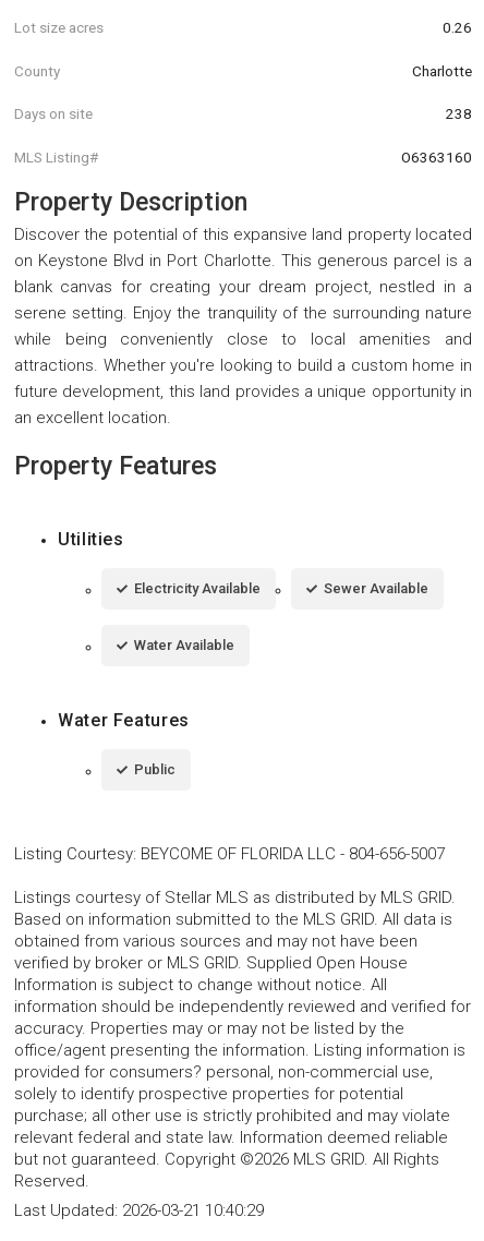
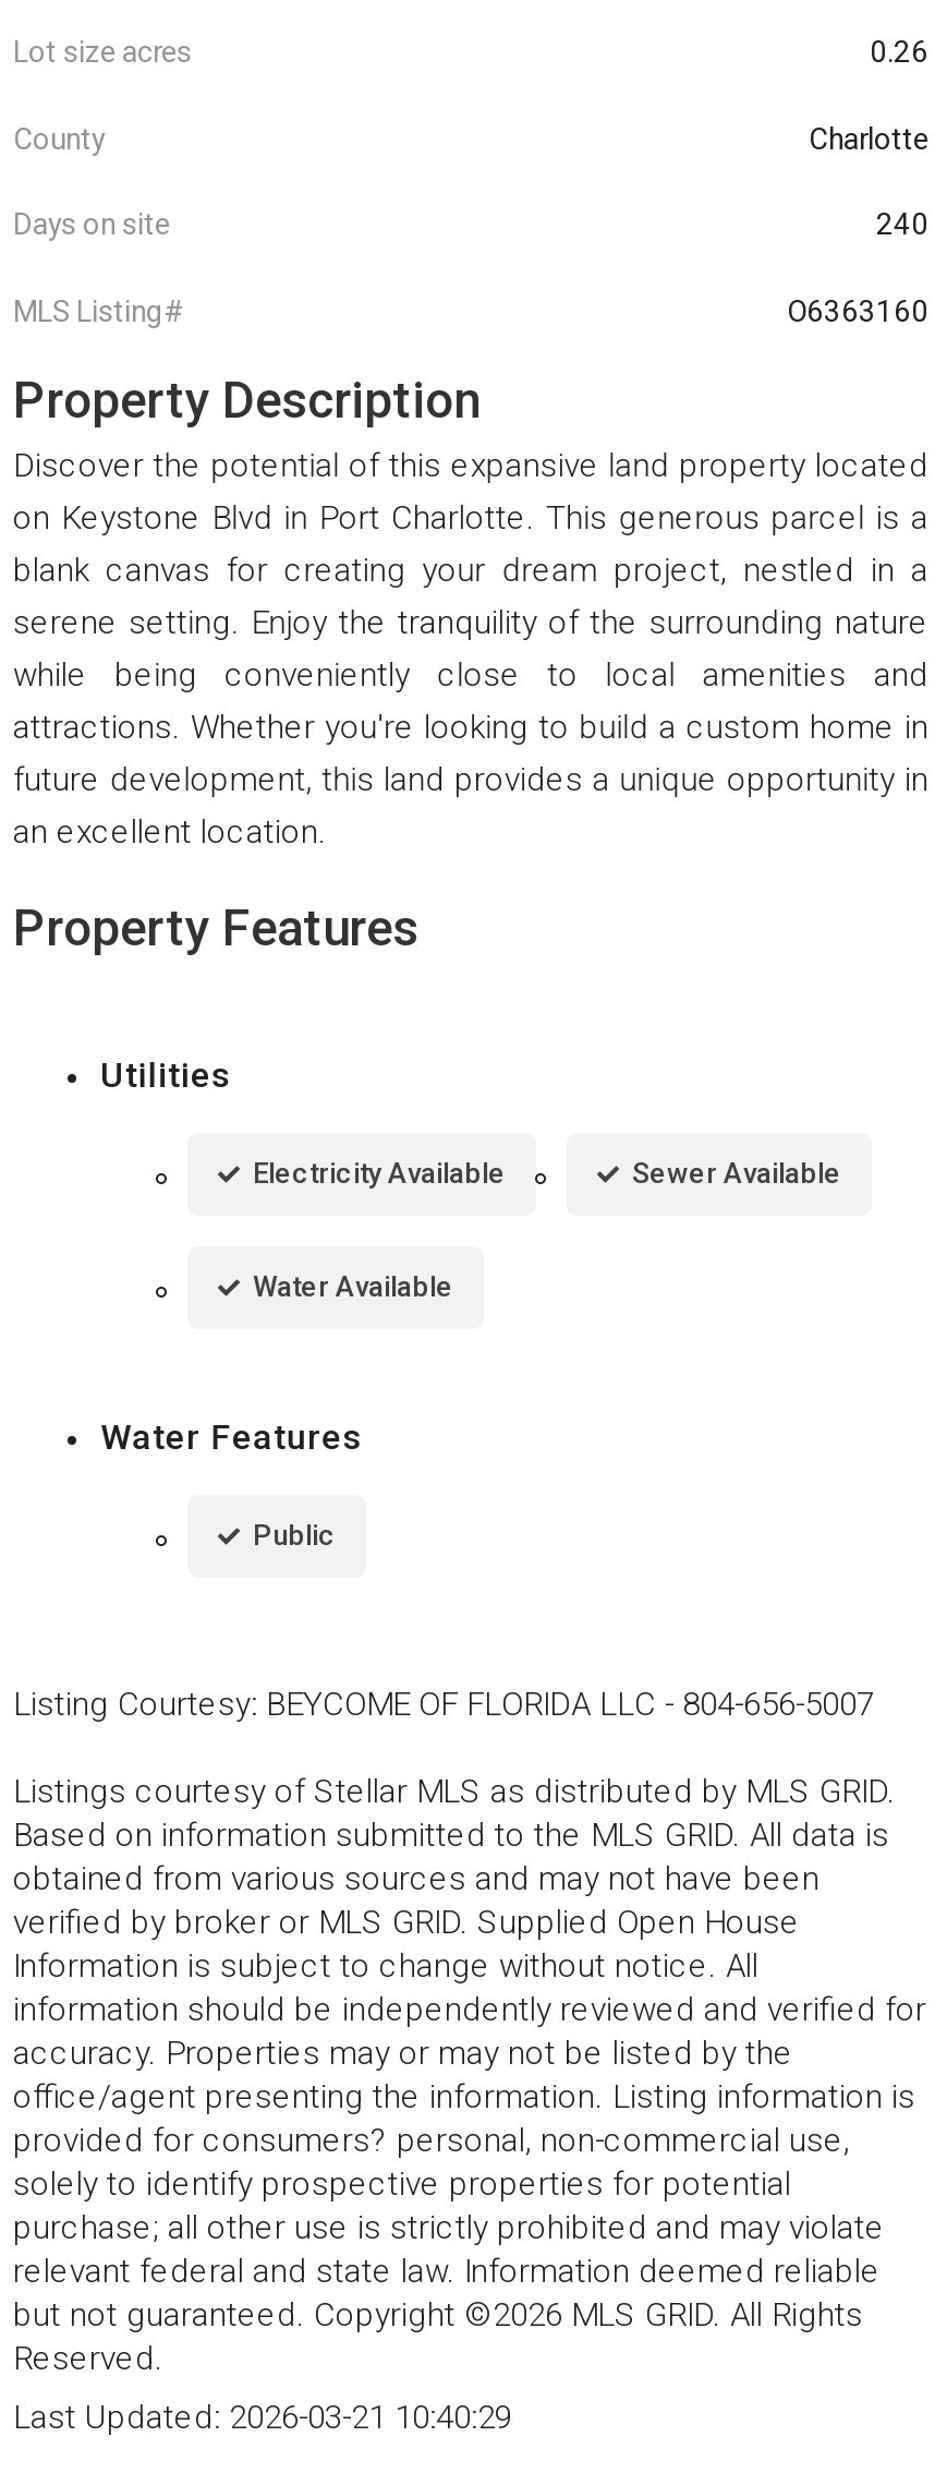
- 238
+ 240
